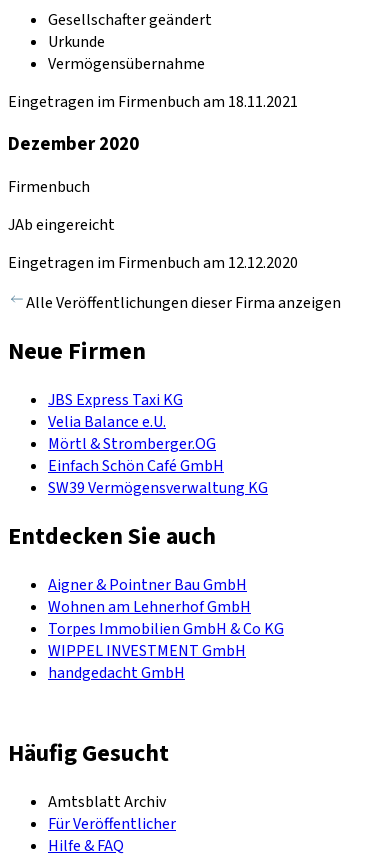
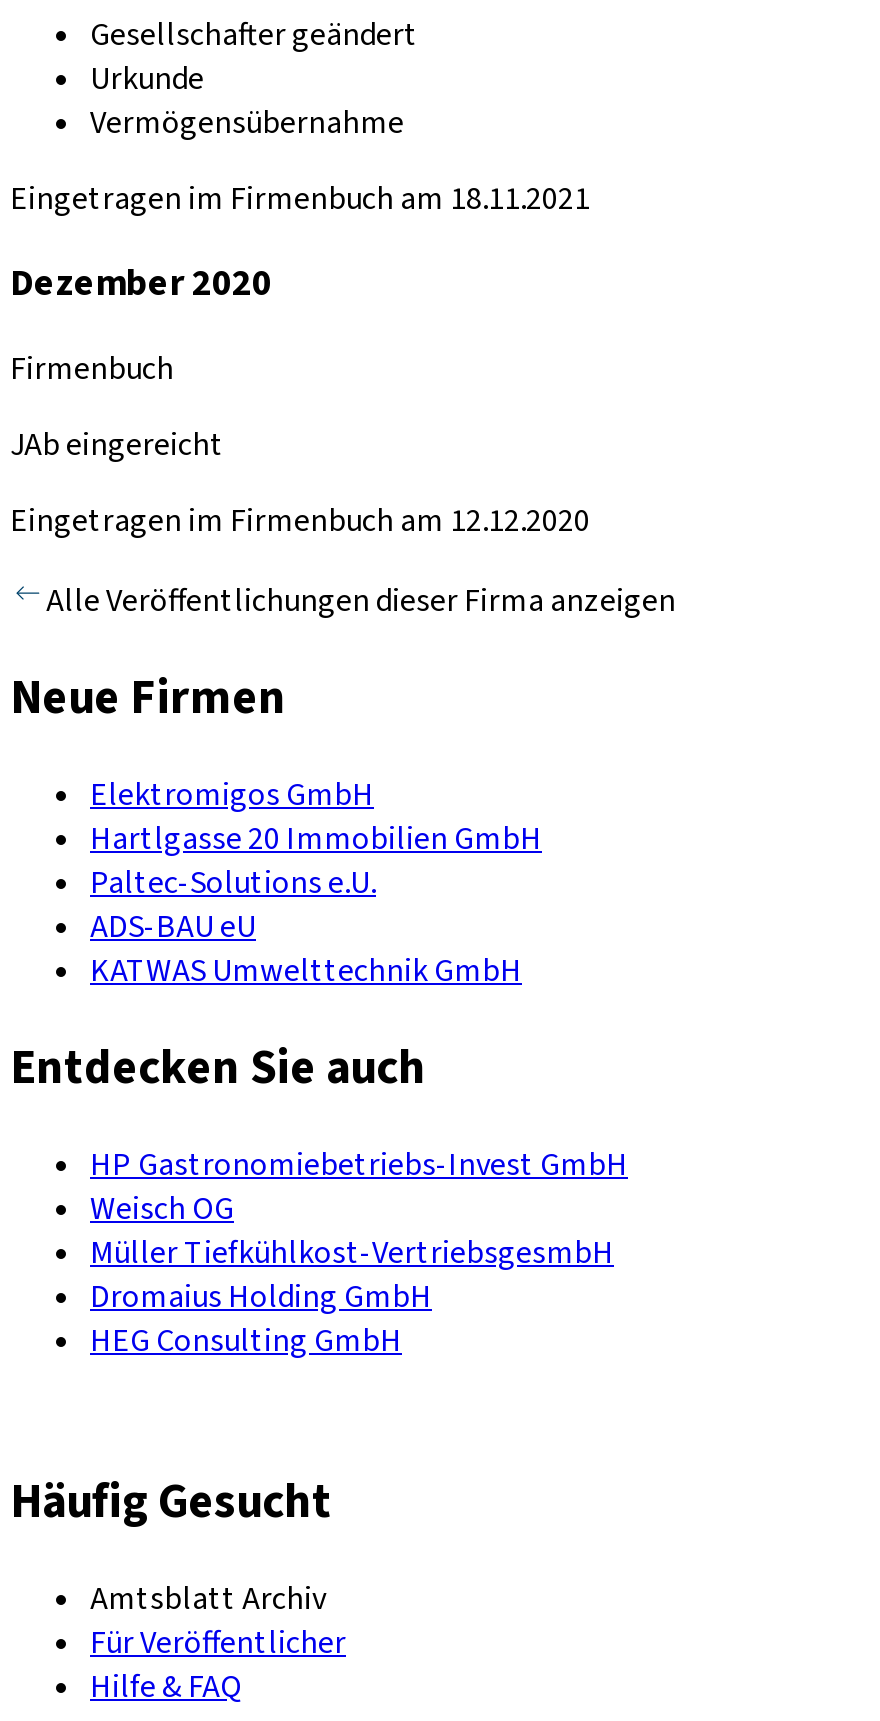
- JBS Express Taxi KG
- Velia Balance e.U.
- Mörtl & Stromberger.OG
- Einfach Schön Café GmbH
- SW39 Vermögensverwaltung KG
+ Elektromigos GmbH
+ Hartlgasse 20 Immobilien GmbH
+ Paltec-Solutions e.U.
+ ADS-BAU eU
+ KATWAS Umwelttechnik GmbH

- Aigner & Pointner Bau GmbH
- Wohnen am Lehnerhof GmbH
- Torpes Immobilien GmbH & Co KG
- WIPPEL INVESTMENT GmbH
- handgedacht GmbH
+ HP Gastronomiebetriebs-Invest GmbH
+ Weisch OG
+ Müller Tiefkühlkost-VertriebsgesmbH
+ Dromaius Holding GmbH
+ HEG Consulting GmbH
